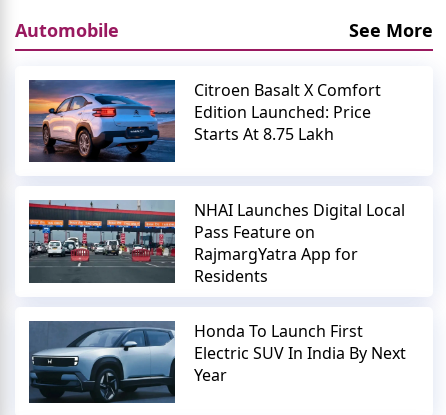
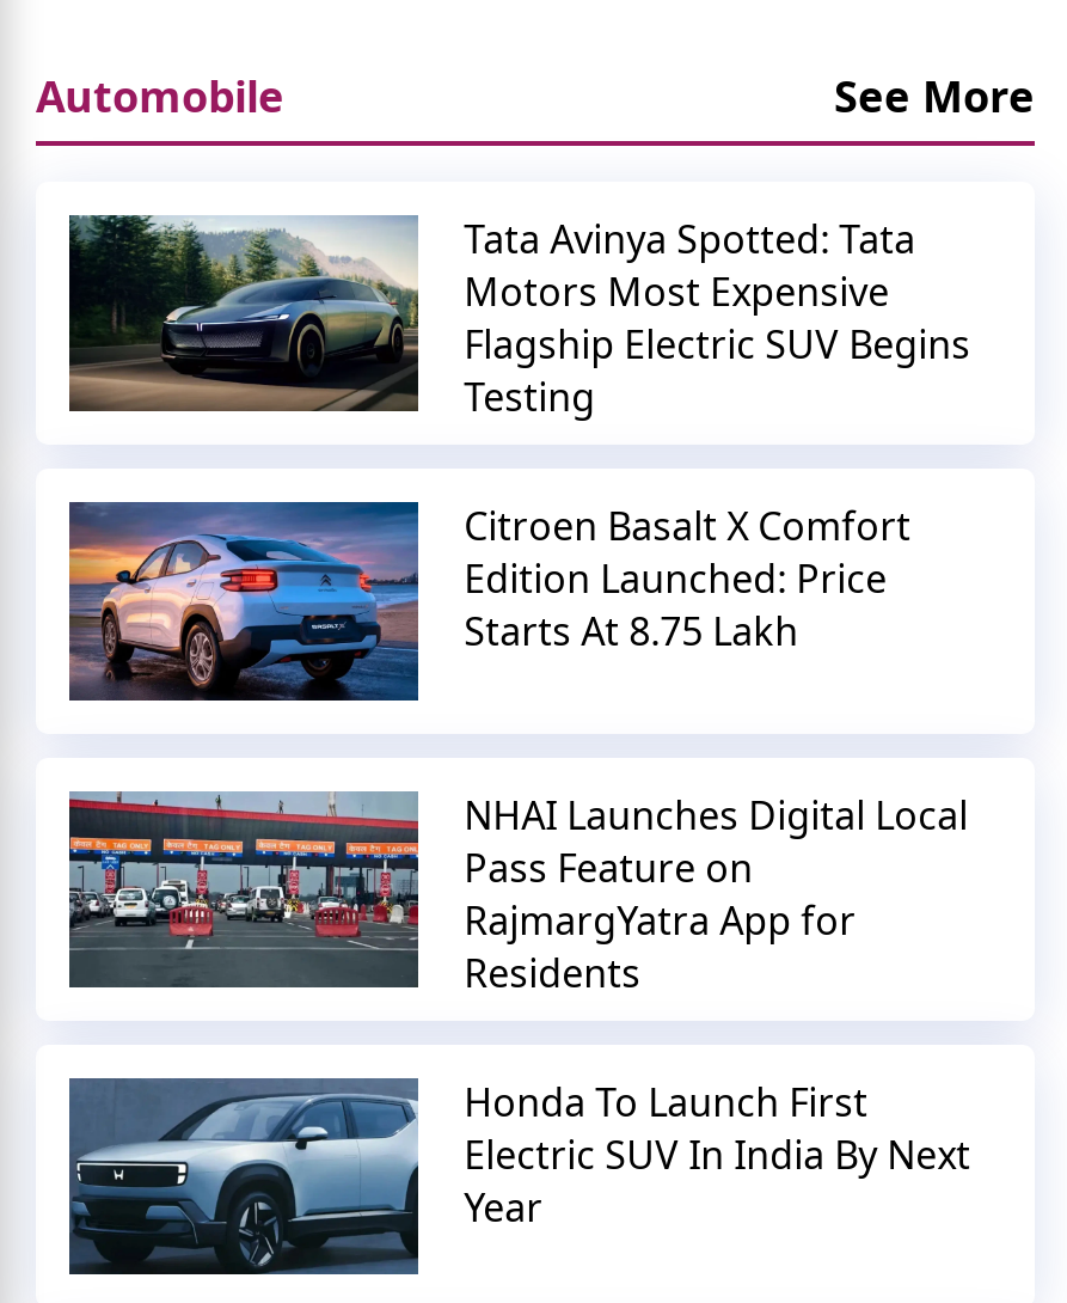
+ [image]
+ Tata Avinya Spotted: Tata
+ Motors Most Expensive
+ Flagship Electric SUV Begins
+ Testing
